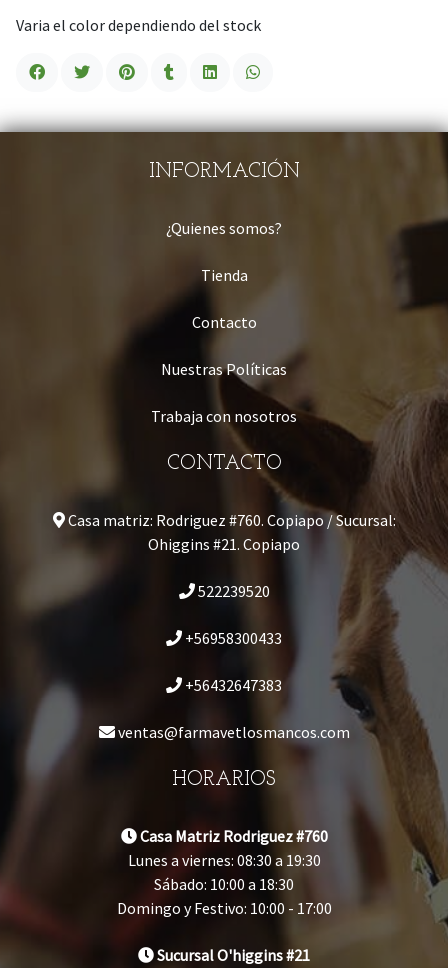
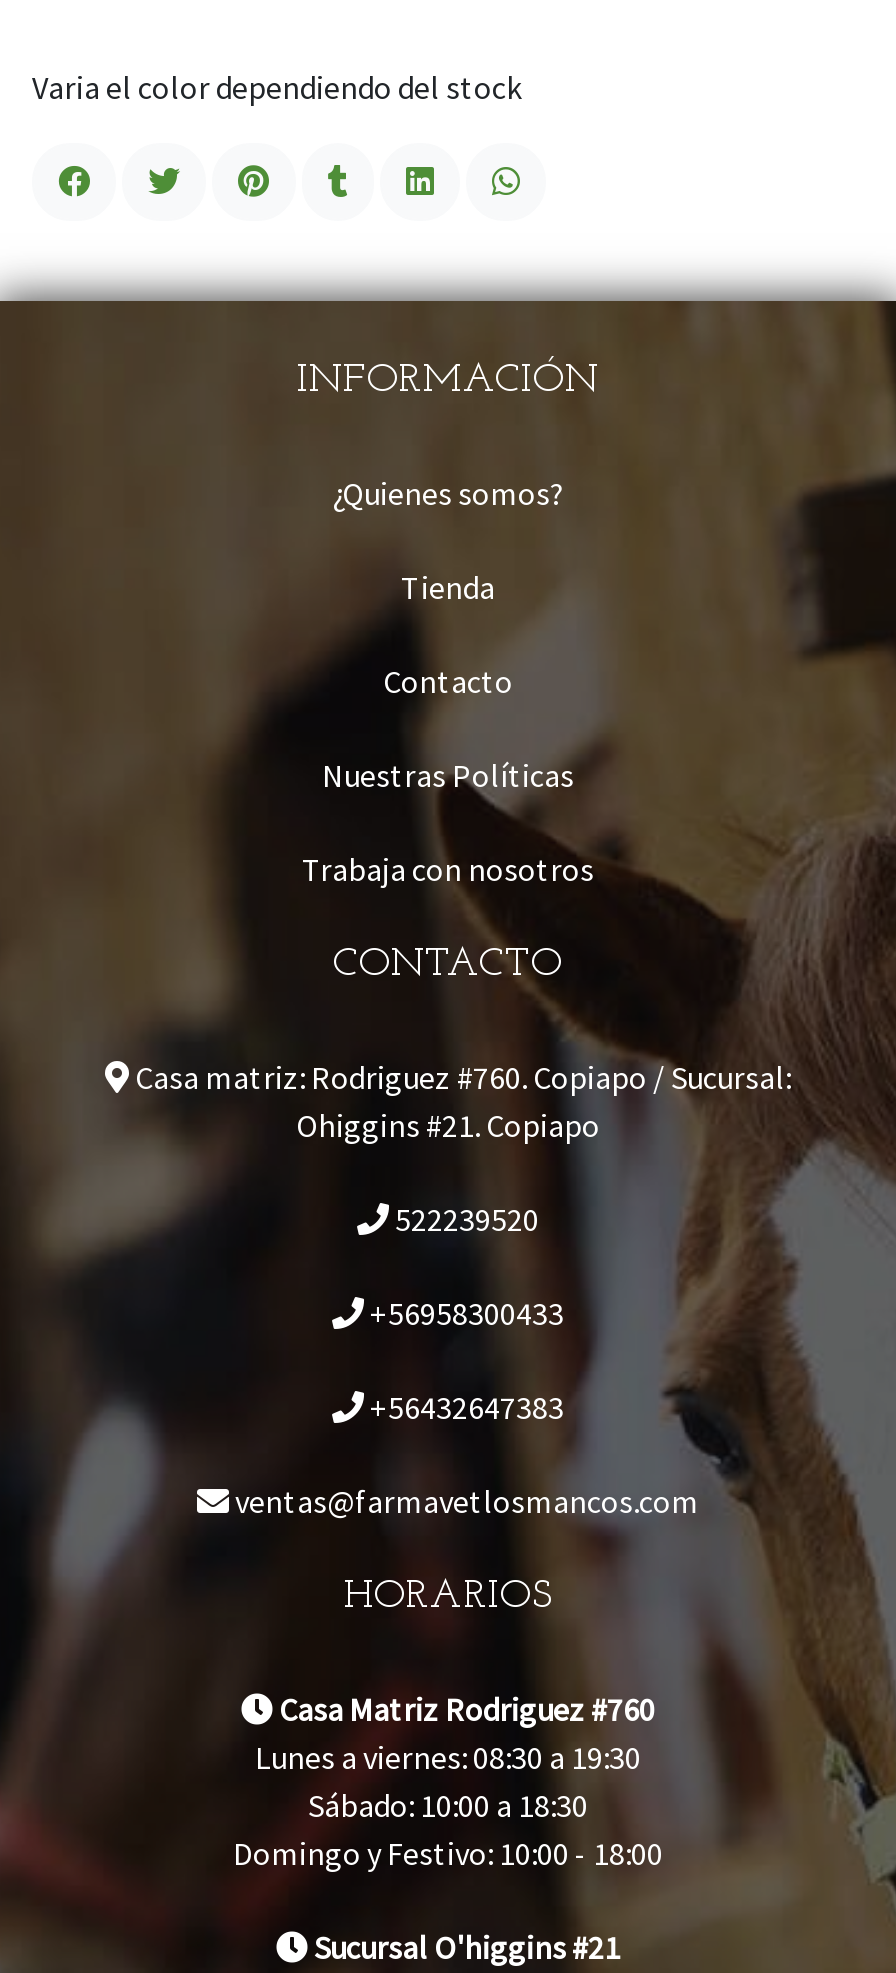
- Domingo y Festivo: 10:00 - 17:00
+ Domingo y Festivo: 10:00 - 18:00
